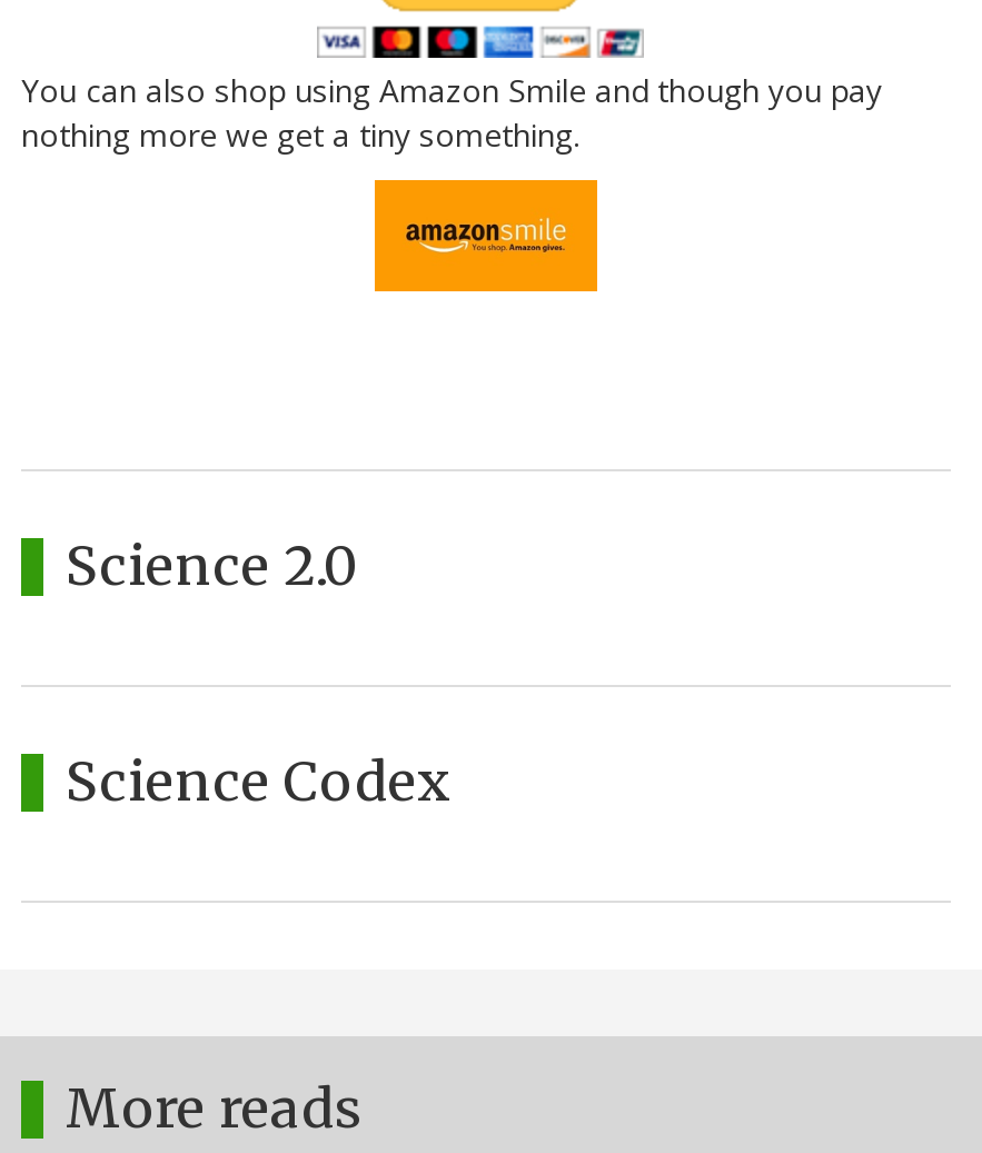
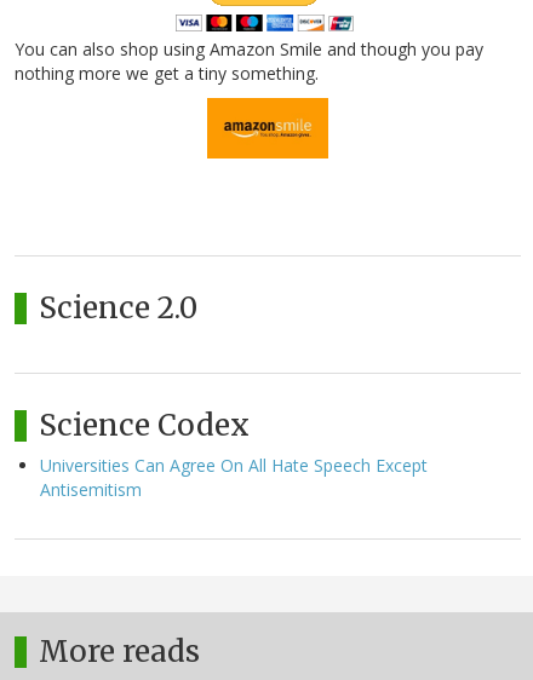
+ Universities Can Agree On All Hate Speech Except
+ Antisemitism
